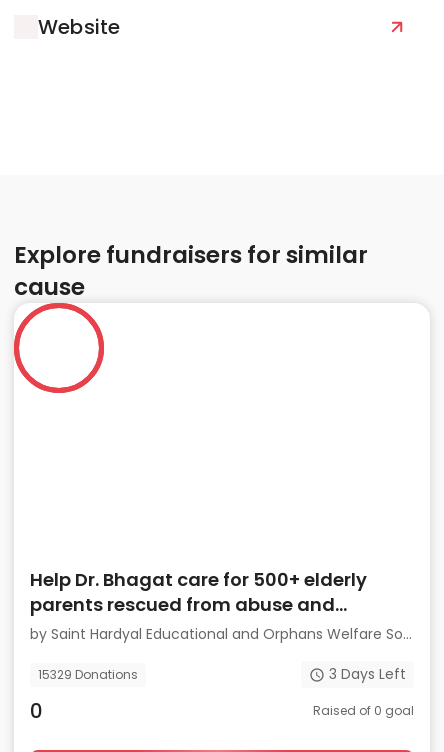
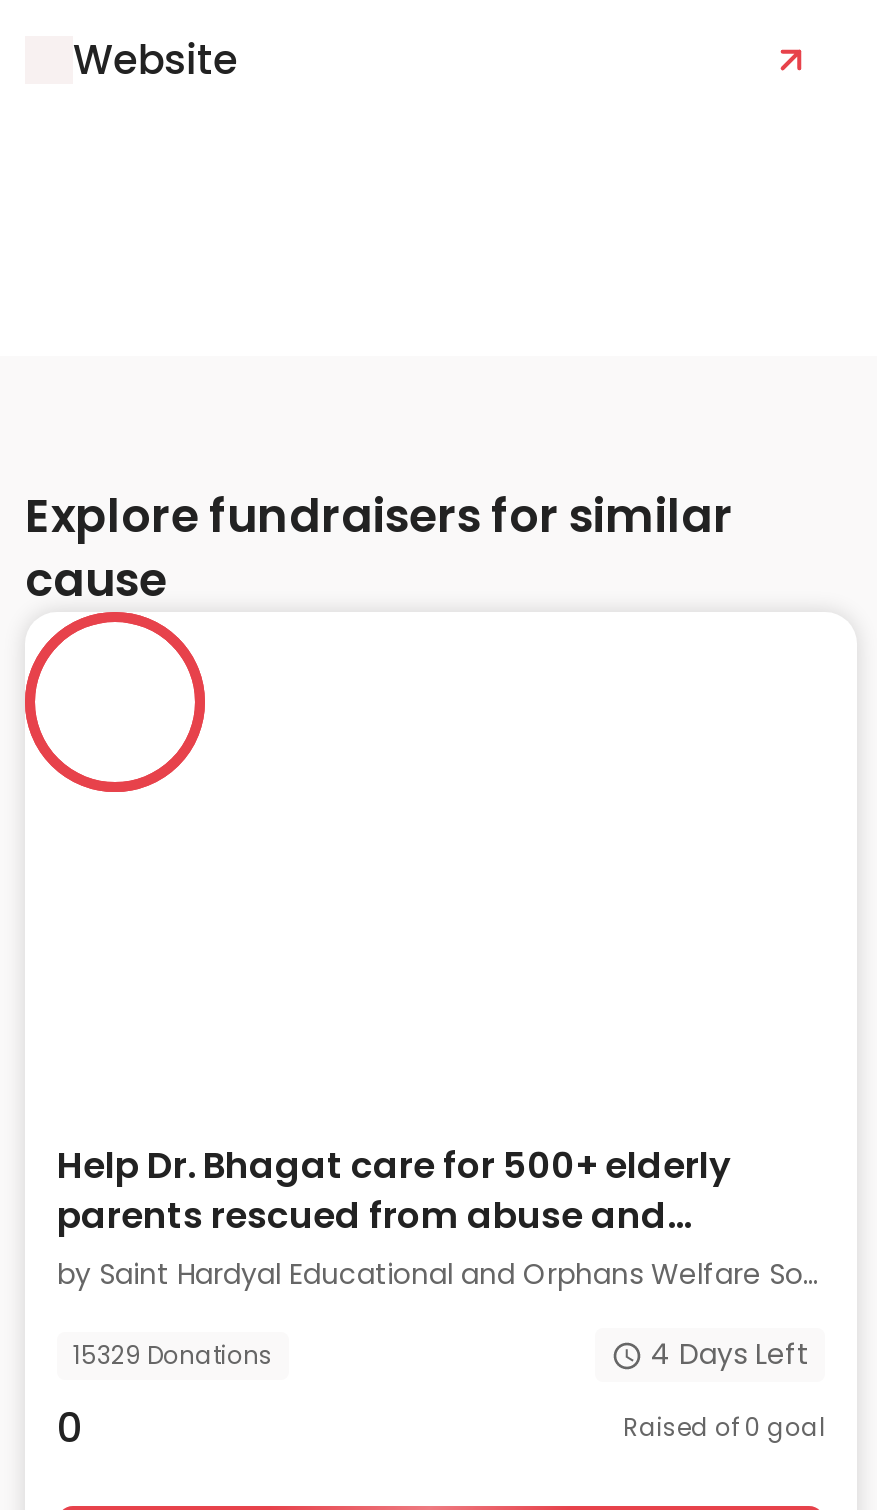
- 3 Days Left
+ 4 Days Left
